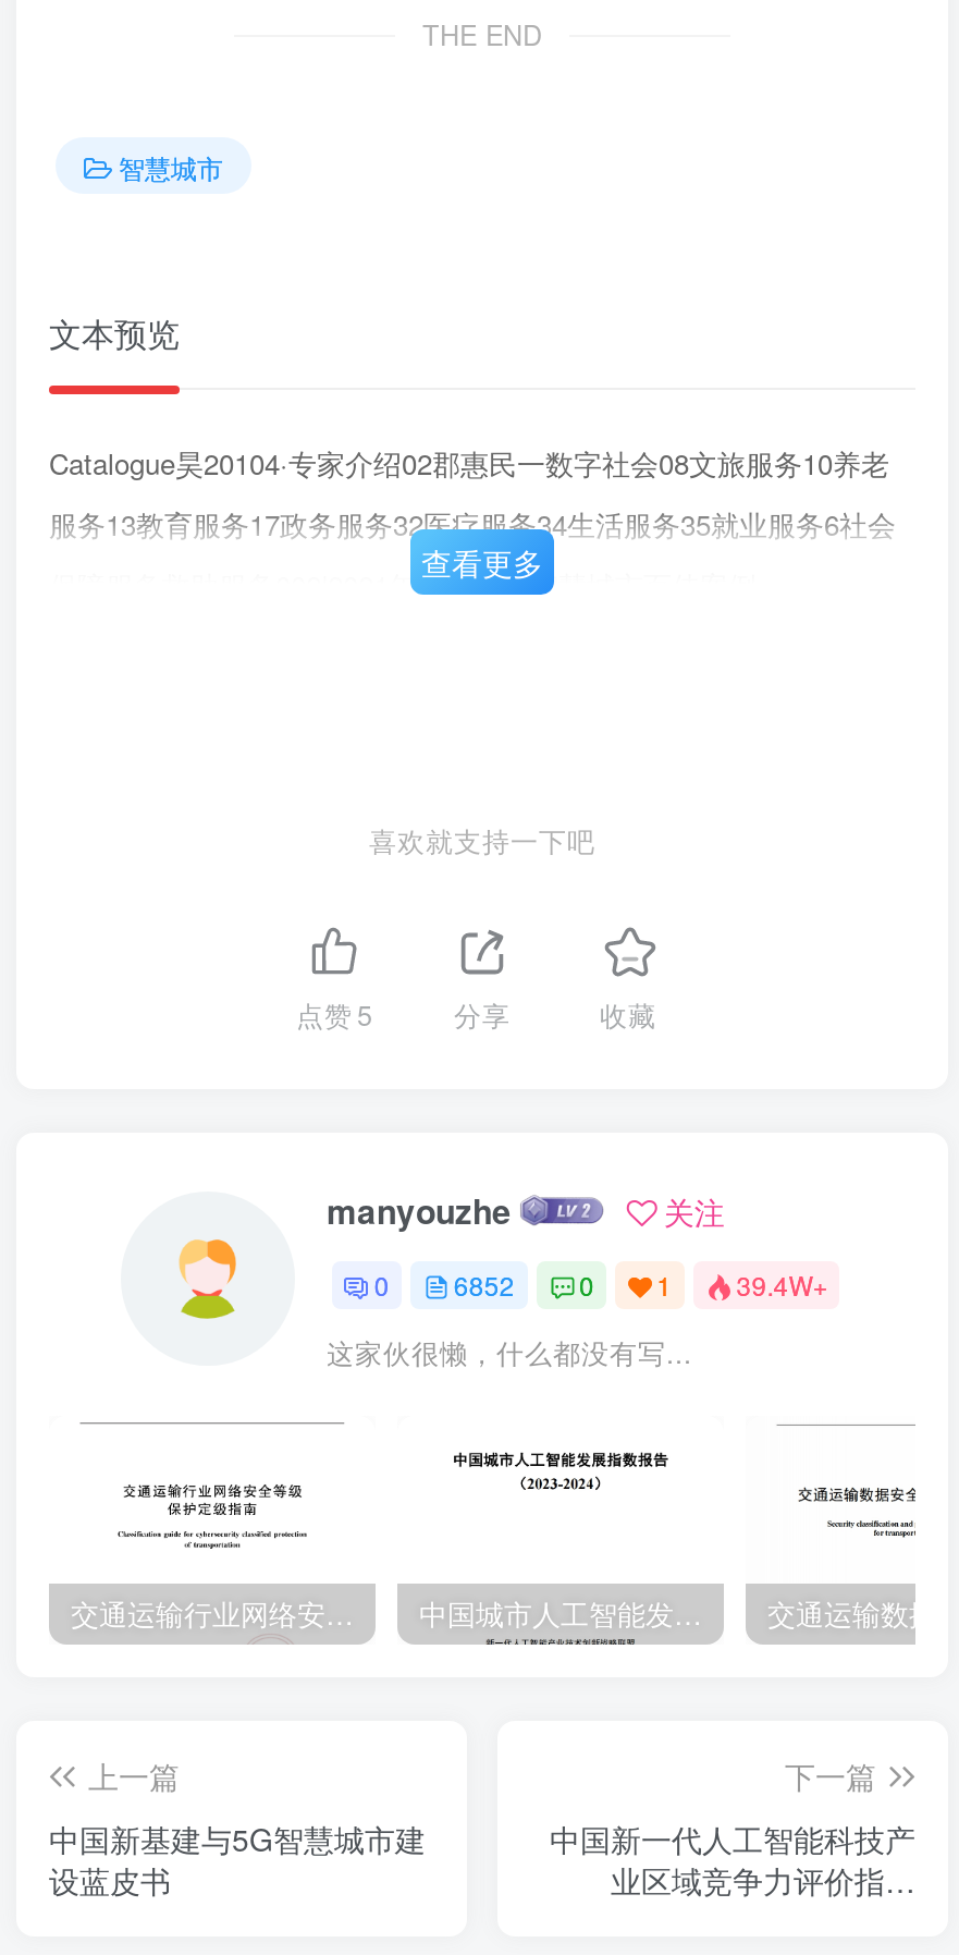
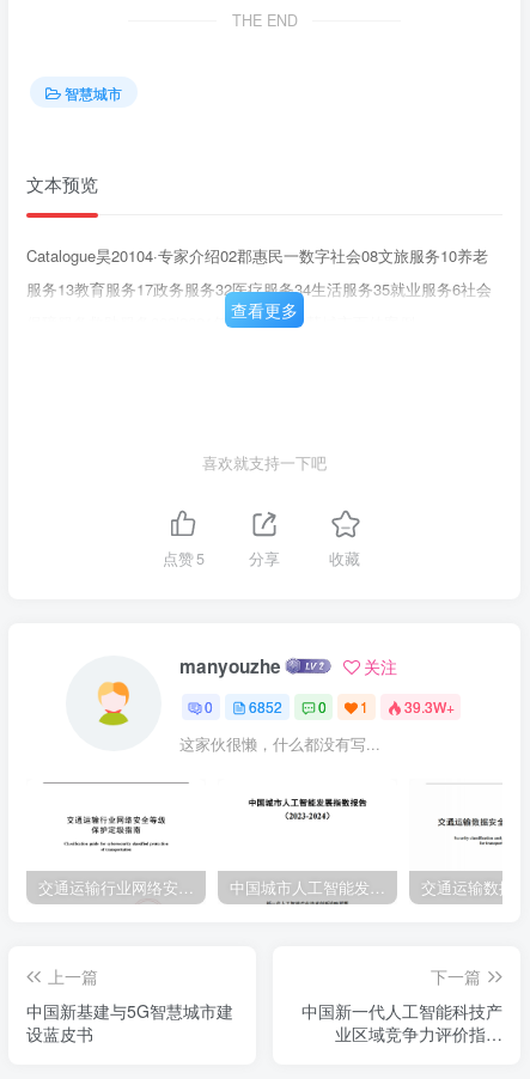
- 0 6852 0 1 39.4W+
+ 0 6852 0 1 39.3W+
